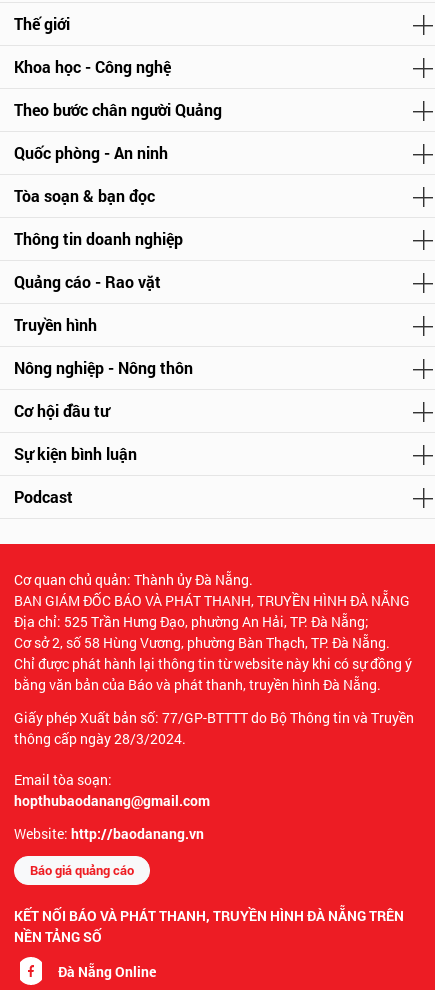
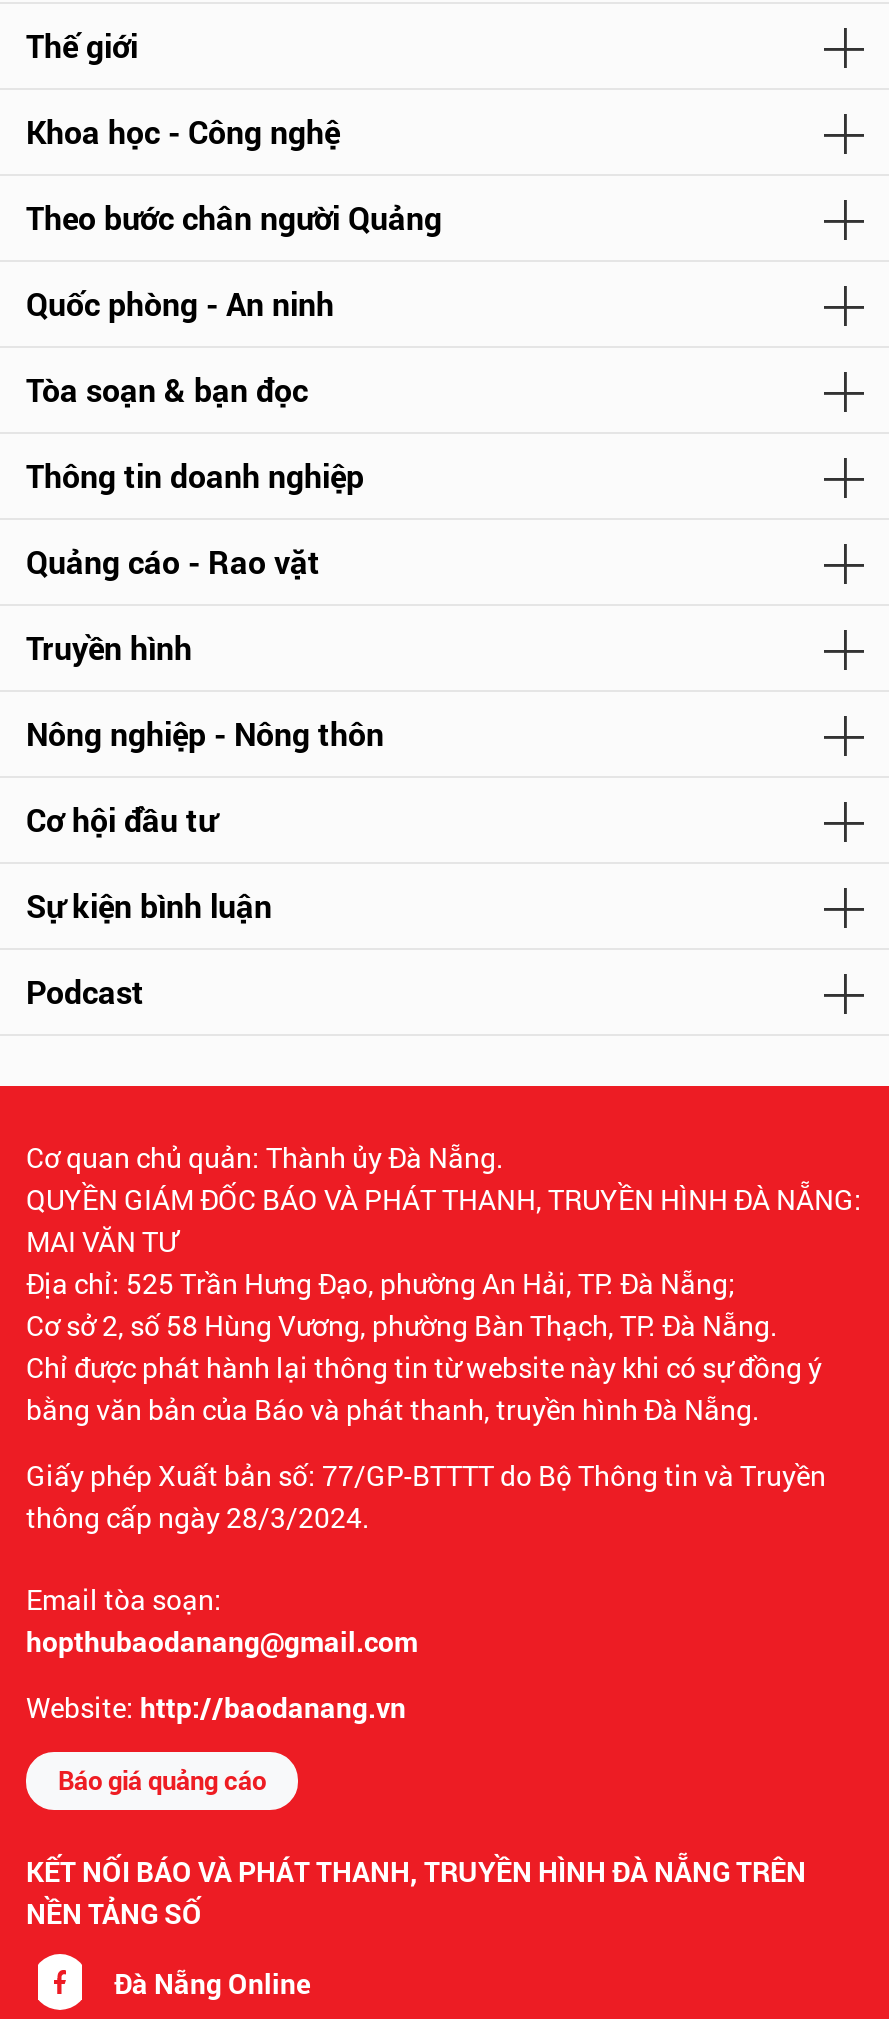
- BAN GIÁM ĐỐC BÁO VÀ PHÁT THANH, TRUYỀN HÌNH ĐÀ NẴNG
+ QUYỀN GIÁM ĐỐC BÁO VÀ PHÁT THANH, TRUYỀN HÌNH ĐÀ NẴNG:
+ MAI VĂN TƯ
